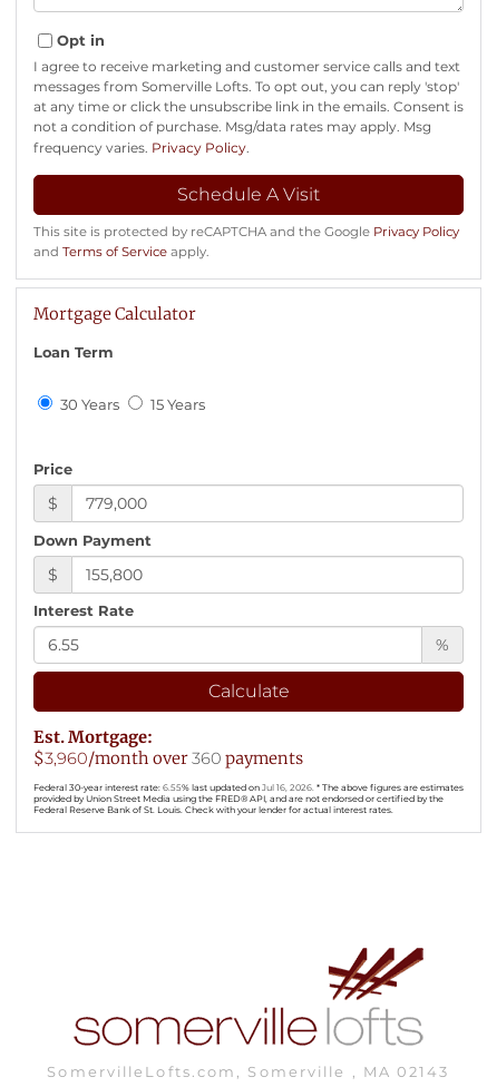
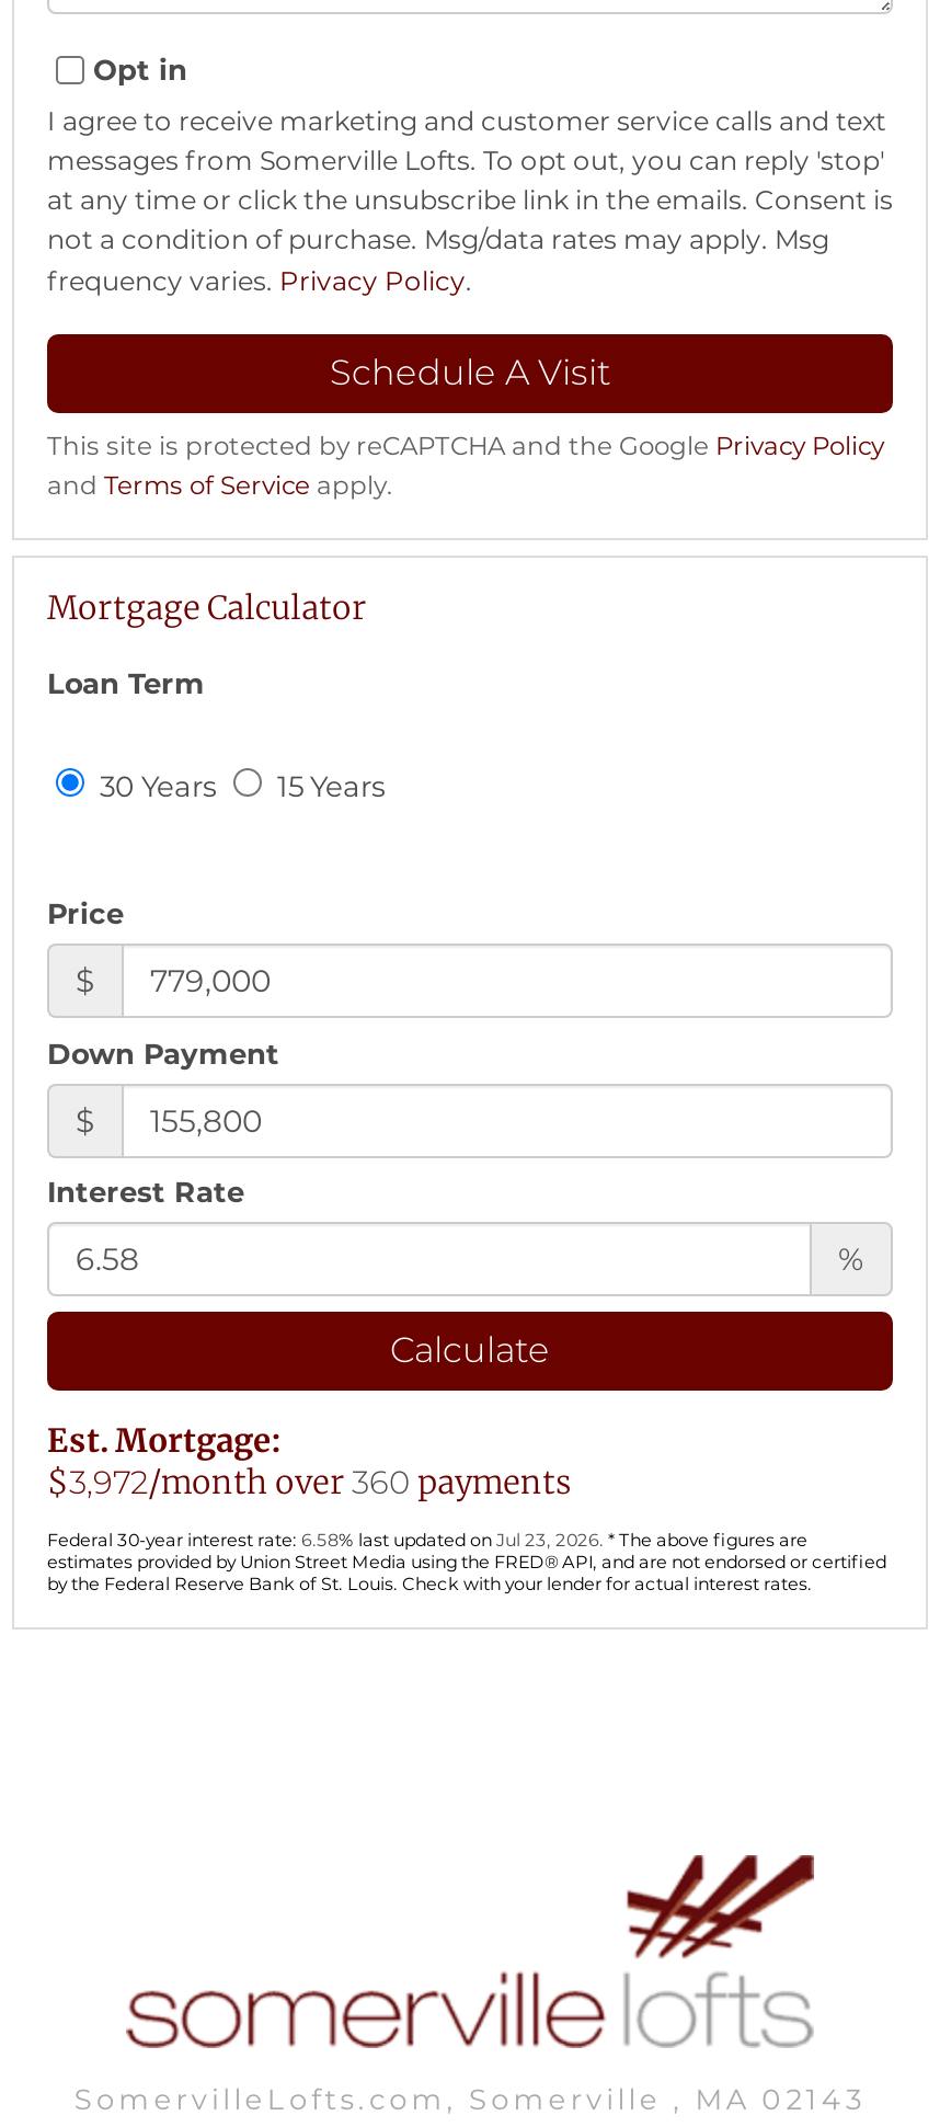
- $3,960/month over 360 payments
+ $3,972/month over 360 payments

- Federal 30-year interest rate: 6.55% last updated on Jul 16, 2026. * The above figures are estimates
- provided by Union Street Media using the FRED® API, and are not endorsed or certified by the
- Federal Reserve Bank of St. Louis. Check with your lender for actual interest rates.
+ Federal 30-year interest rate: 6.58% last updated on Jul 23, 2026. * The above figures are
+ estimates provided by Union Street Media using the FRED® API, and are not endorsed or certified
+ by the Federal Reserve Bank of St. Louis. Check with your lender for actual interest rates.
